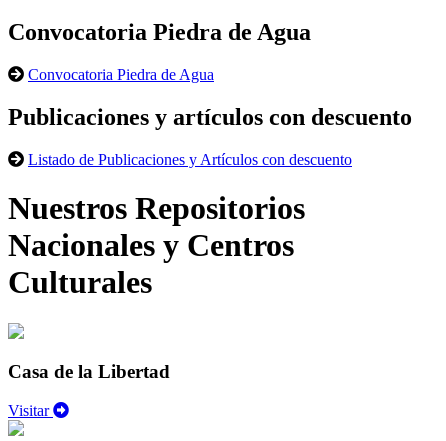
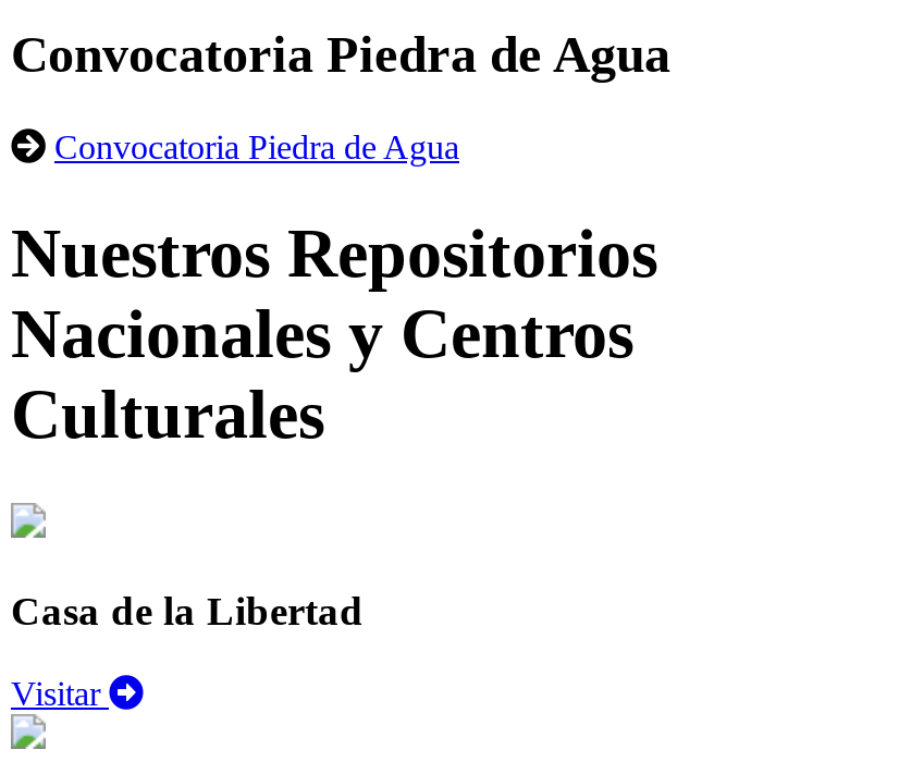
- Publicaciones y artículos con descuento
- Listado de Publicaciones y Artículos con descuento
